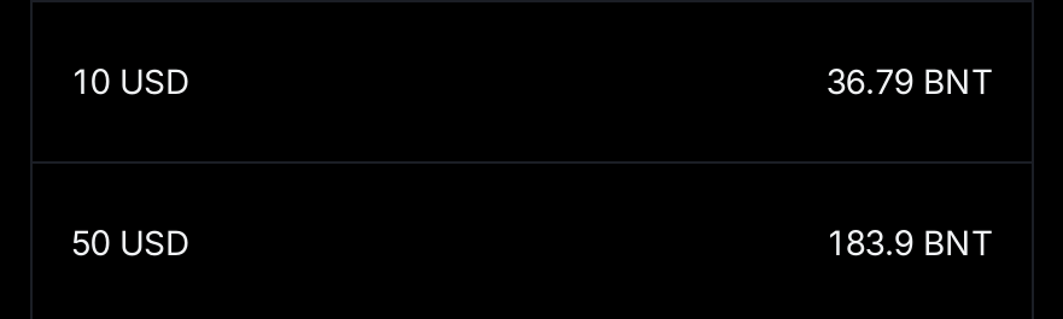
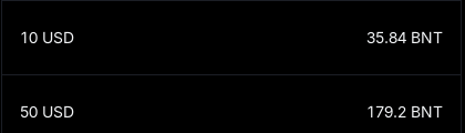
- 36.79 BNT
+ 35.84 BNT

- 183.9 BNT
+ 179.2 BNT
